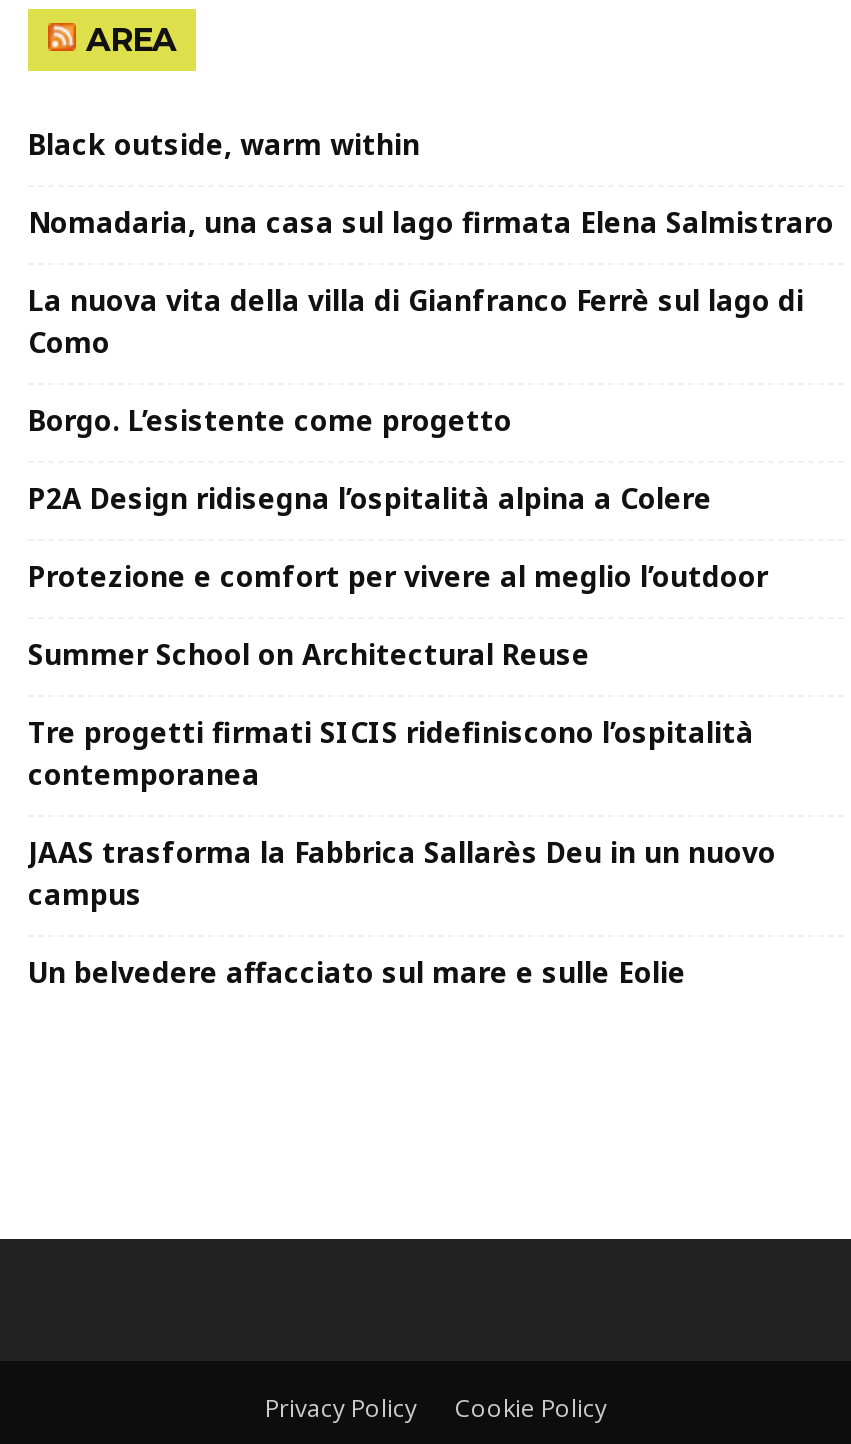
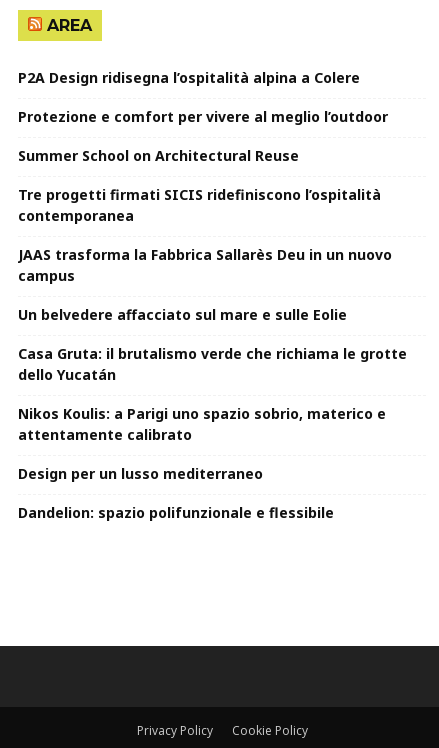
- Black outside, warm within
- Nomadaria, una casa sul lago firmata Elena Salmistraro
- La nuova vita della villa di Gianfranco Ferrè sul lago di
- Como
- Borgo. L’esistente come progetto

moved up: P2A Design ridisegna l’ospitalità alpina a Colere | Protezione e comfort per vivere al meglio l’outdoor | Summer School on Architectural Reuse | Tre progetti firmati SICIS ridefiniscono l’ospitalità | contemporanea | JAAS trasforma la Fabbrica Sallarès Deu in un nuovo | campus | Un belvedere affacciato sul mare e sulle Eolie

+ Casa Gruta: il brutalismo verde che richiama le grotte
+ dello Yucatán
+ Nikos Koulis: a Parigi uno spazio sobrio, materico e
+ attentamente calibrato
+ Design per un lusso mediterraneo
+ Dandelion: spazio polifunzionale e flessibile
